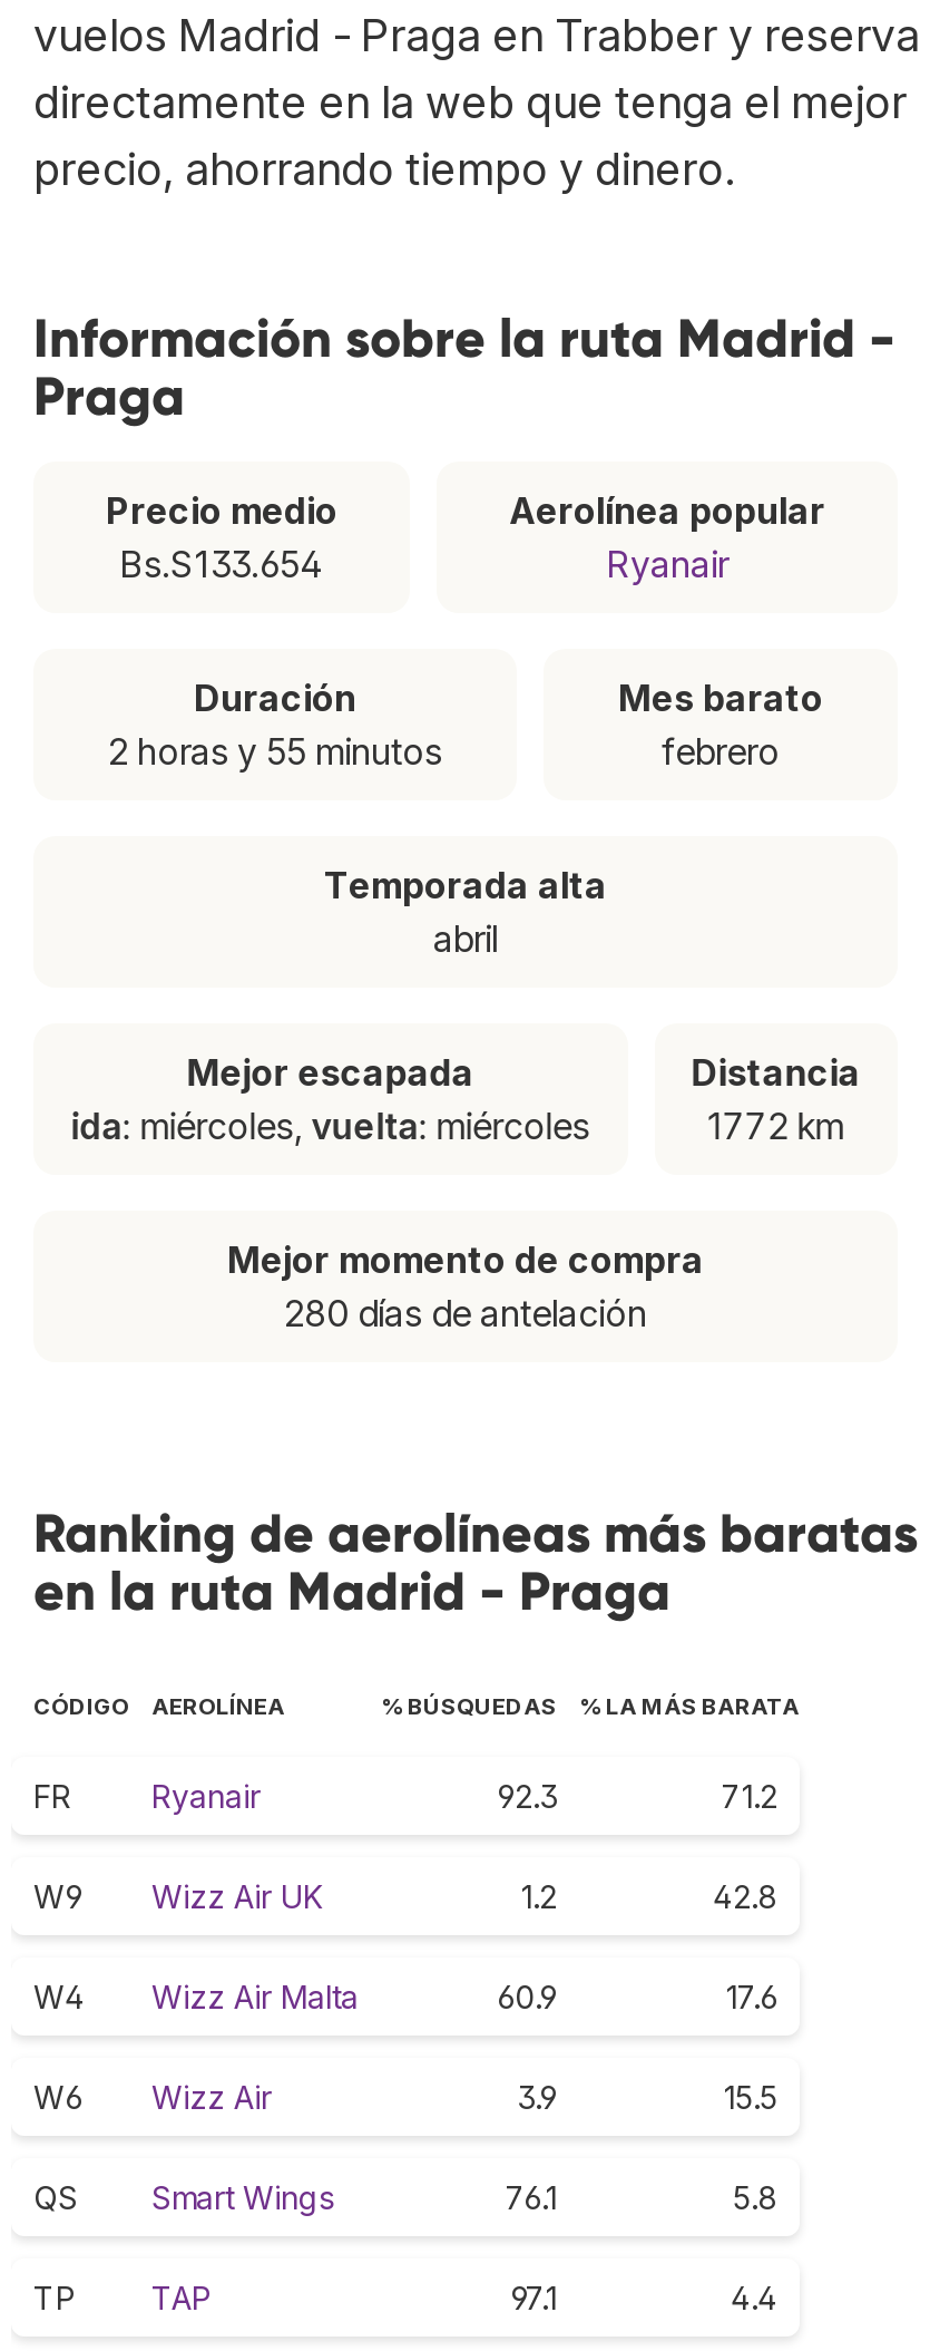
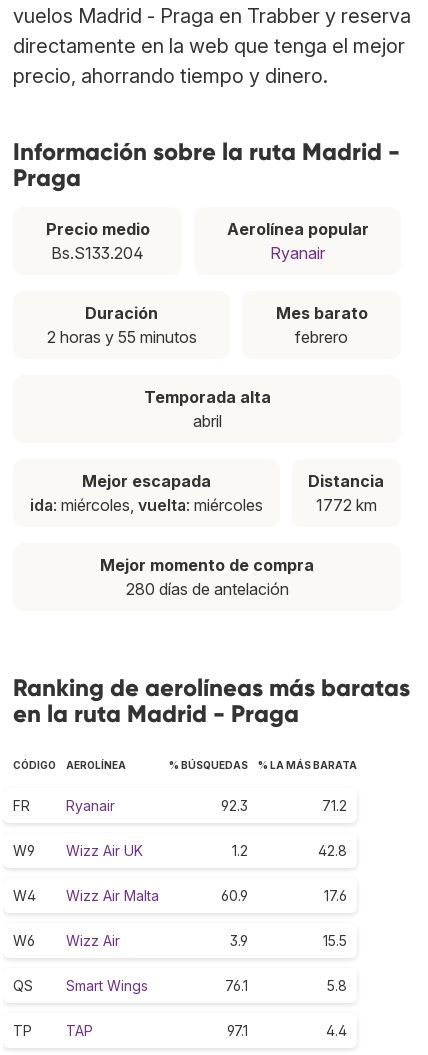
- Bs.S133.654
+ Bs.S133.204
